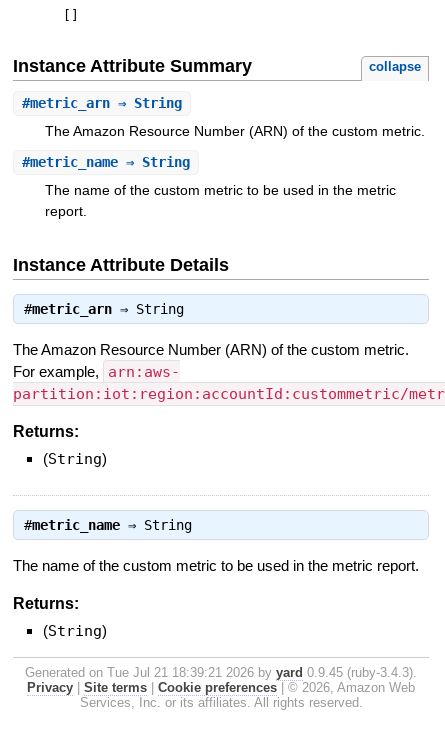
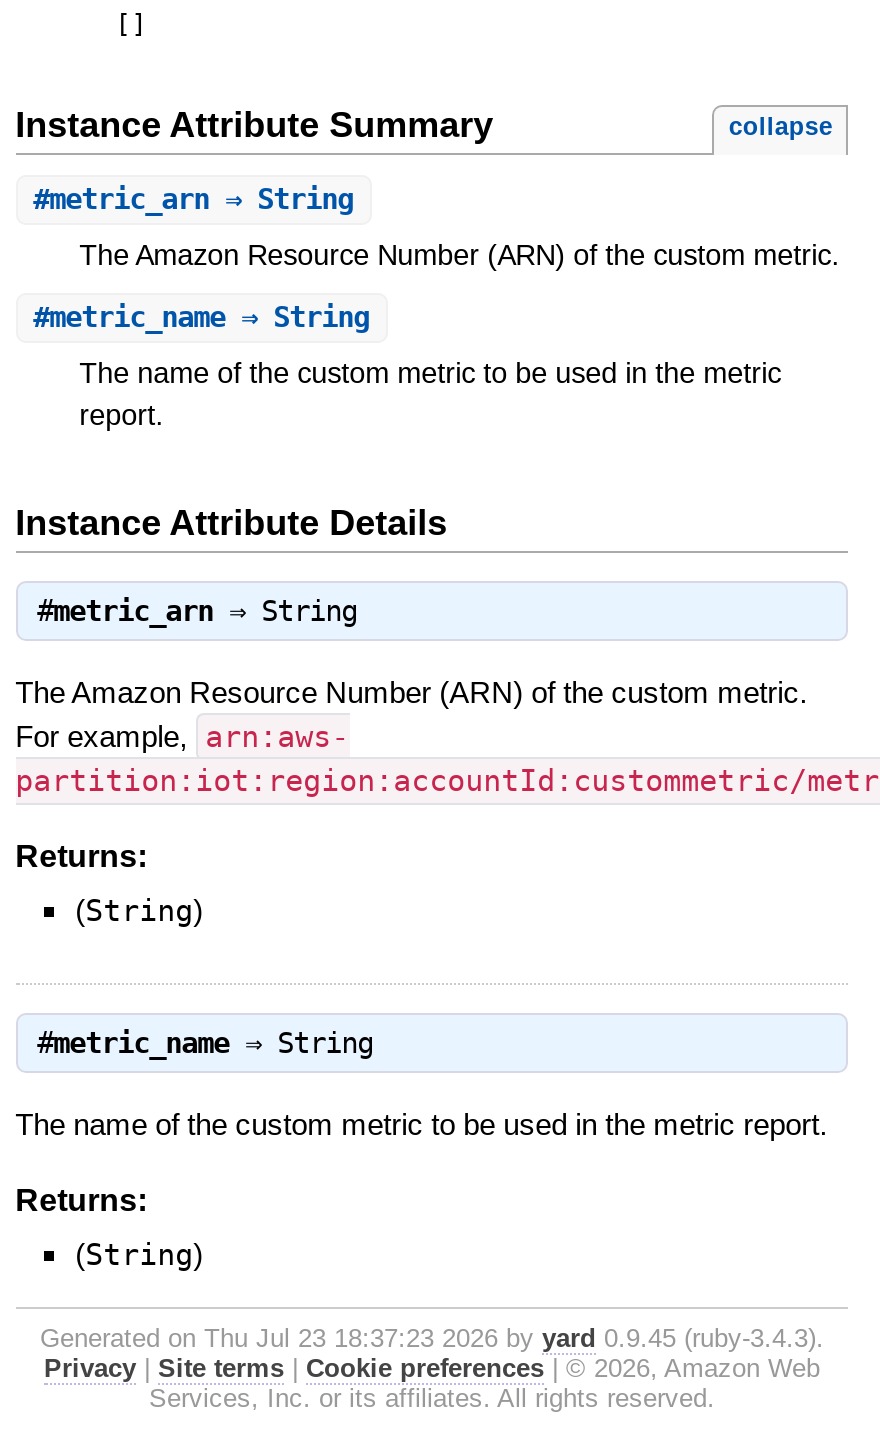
- Generated on Tue Jul 21 18:39:21 2026 by yard 0.9.45 (ruby-3.4.3).
+ Generated on Thu Jul 23 18:37:23 2026 by yard 0.9.45 (ruby-3.4.3).
